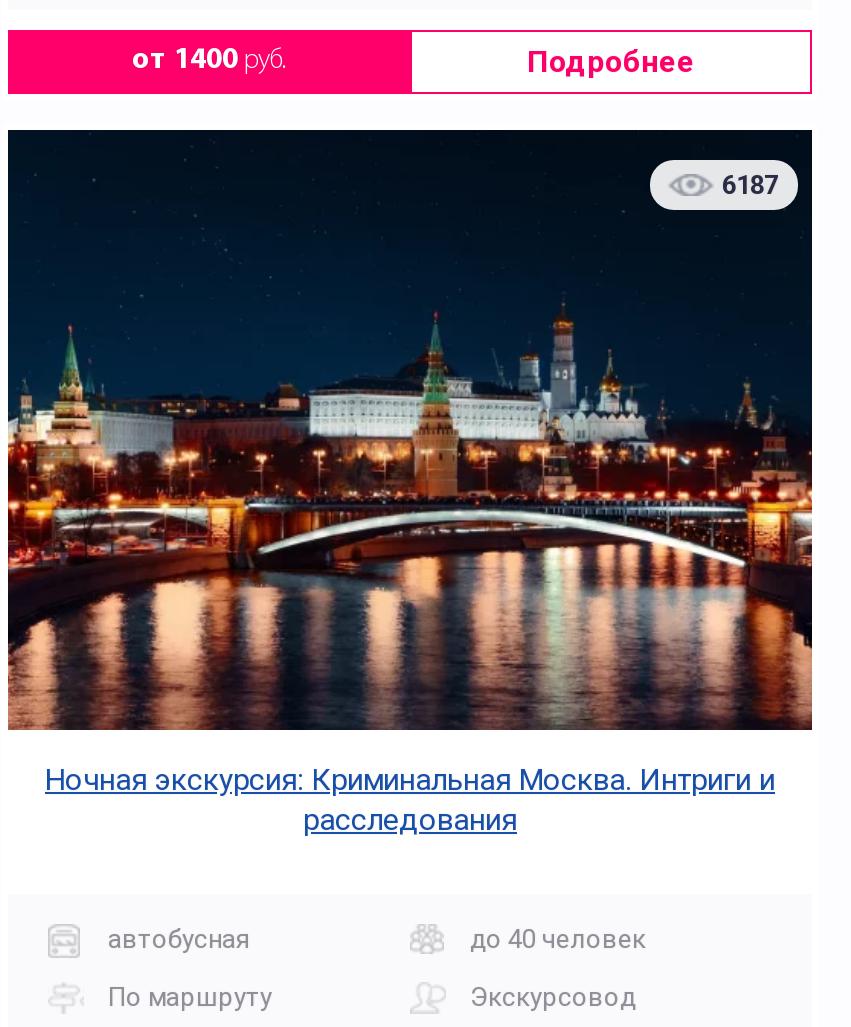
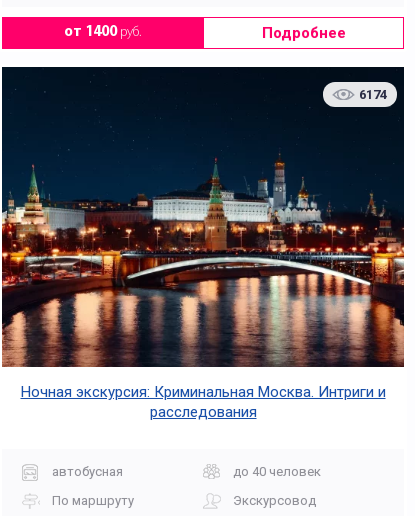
- 6187
+ 6174
